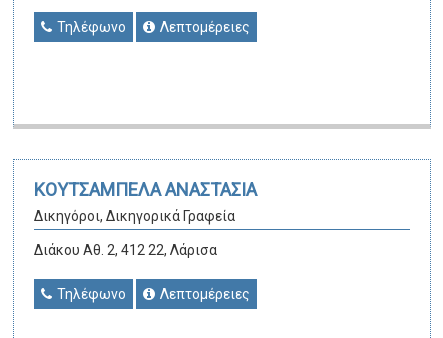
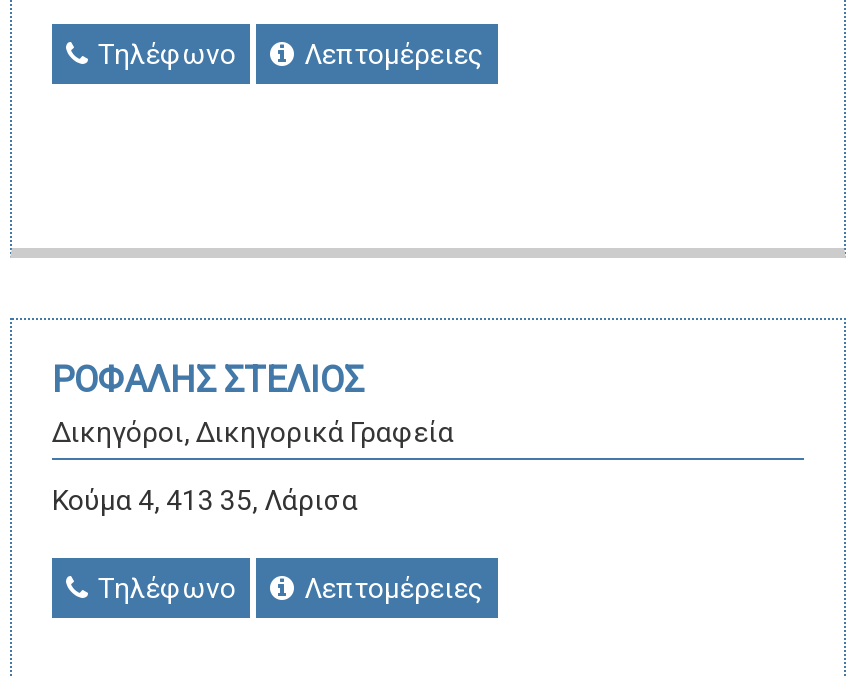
- ΚΟΥΤΣΑΜΠΕΛΑ ΑΝΑΣΤΑΣΙΑ
+ ΡΟΦΑΛΗΣ ΣΤΕΛΙΟΣ

- Διάκου Αθ. 2, 412 22, Λάρισα
+ Κούμα 4, 413 35, Λάρισα
